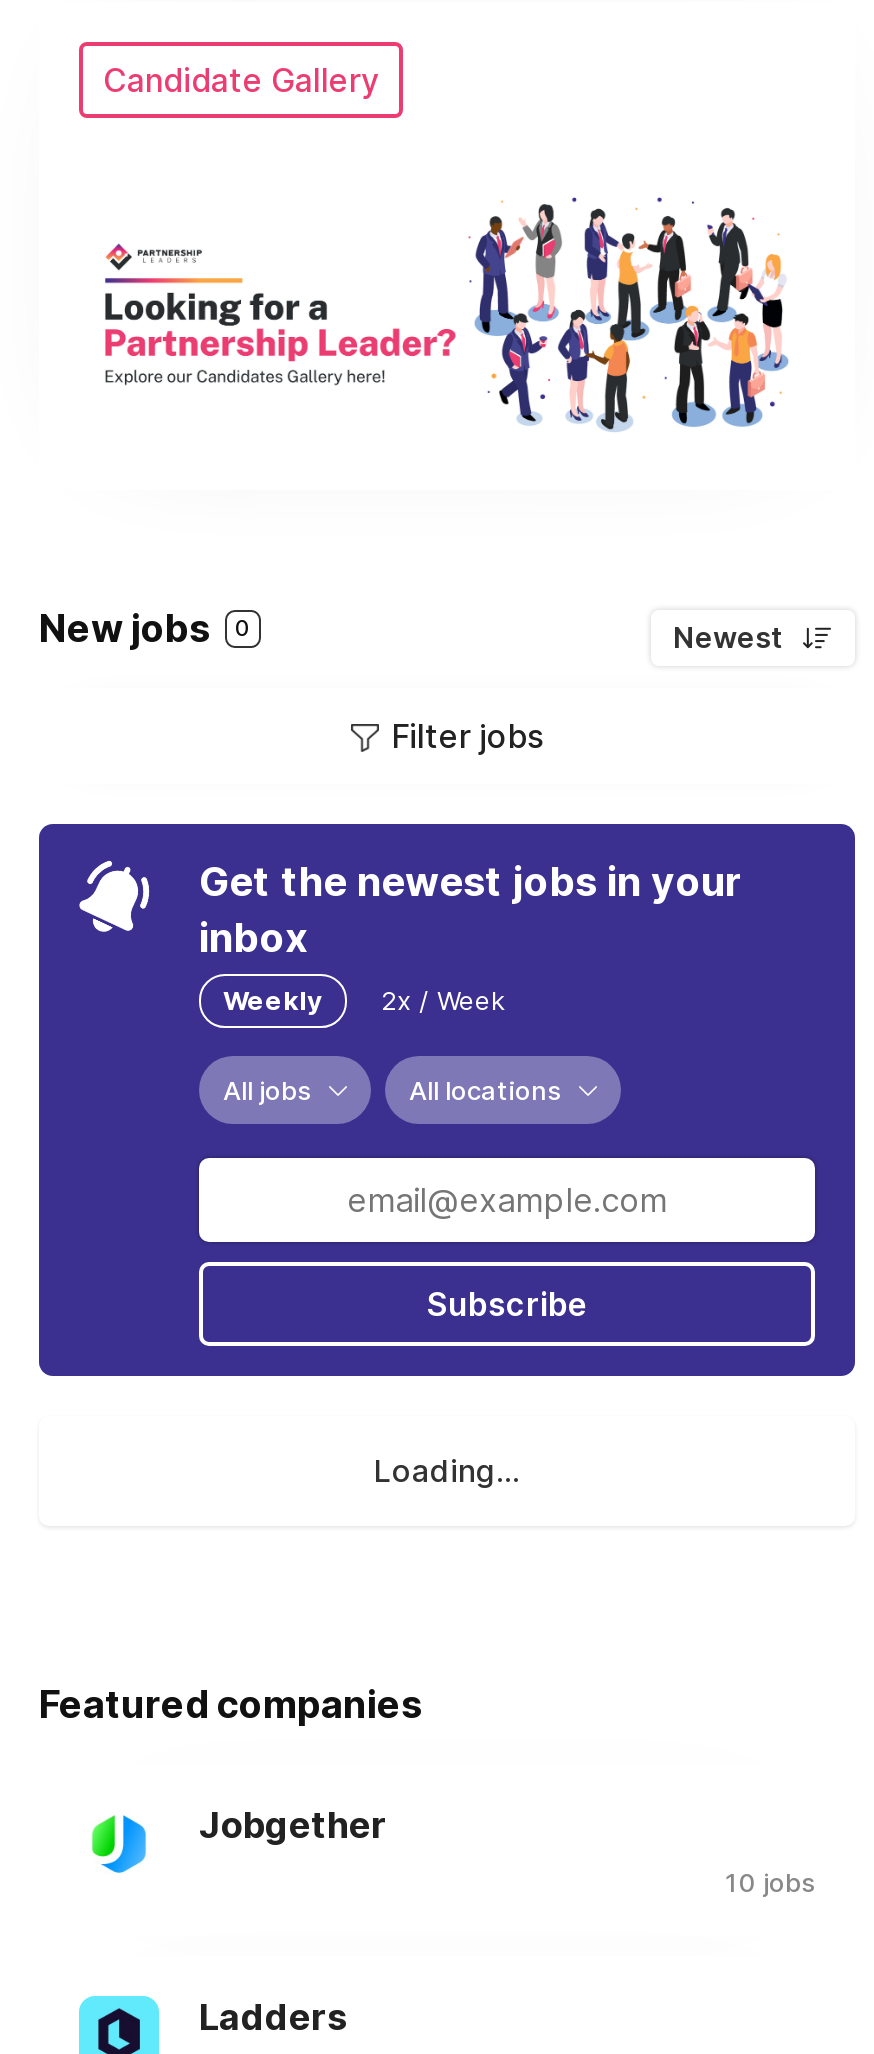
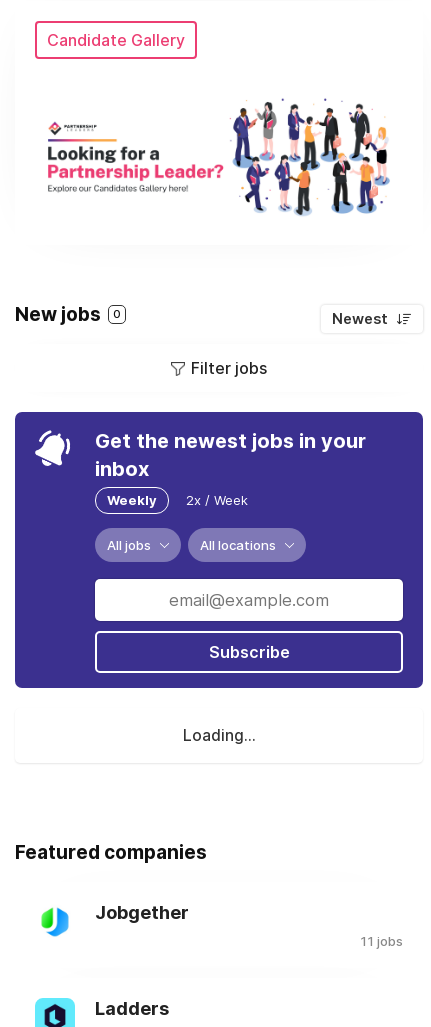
- 10 jobs
+ 11 jobs
